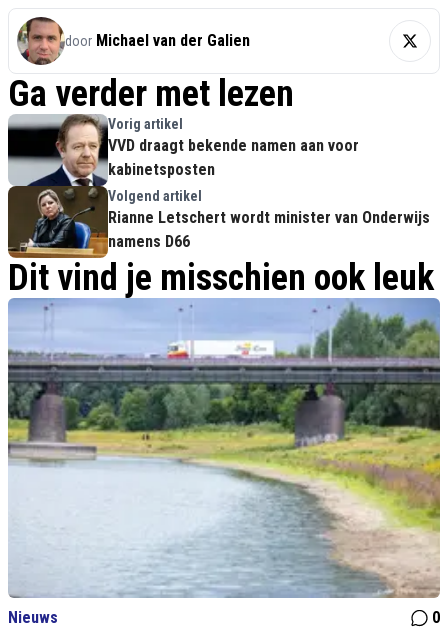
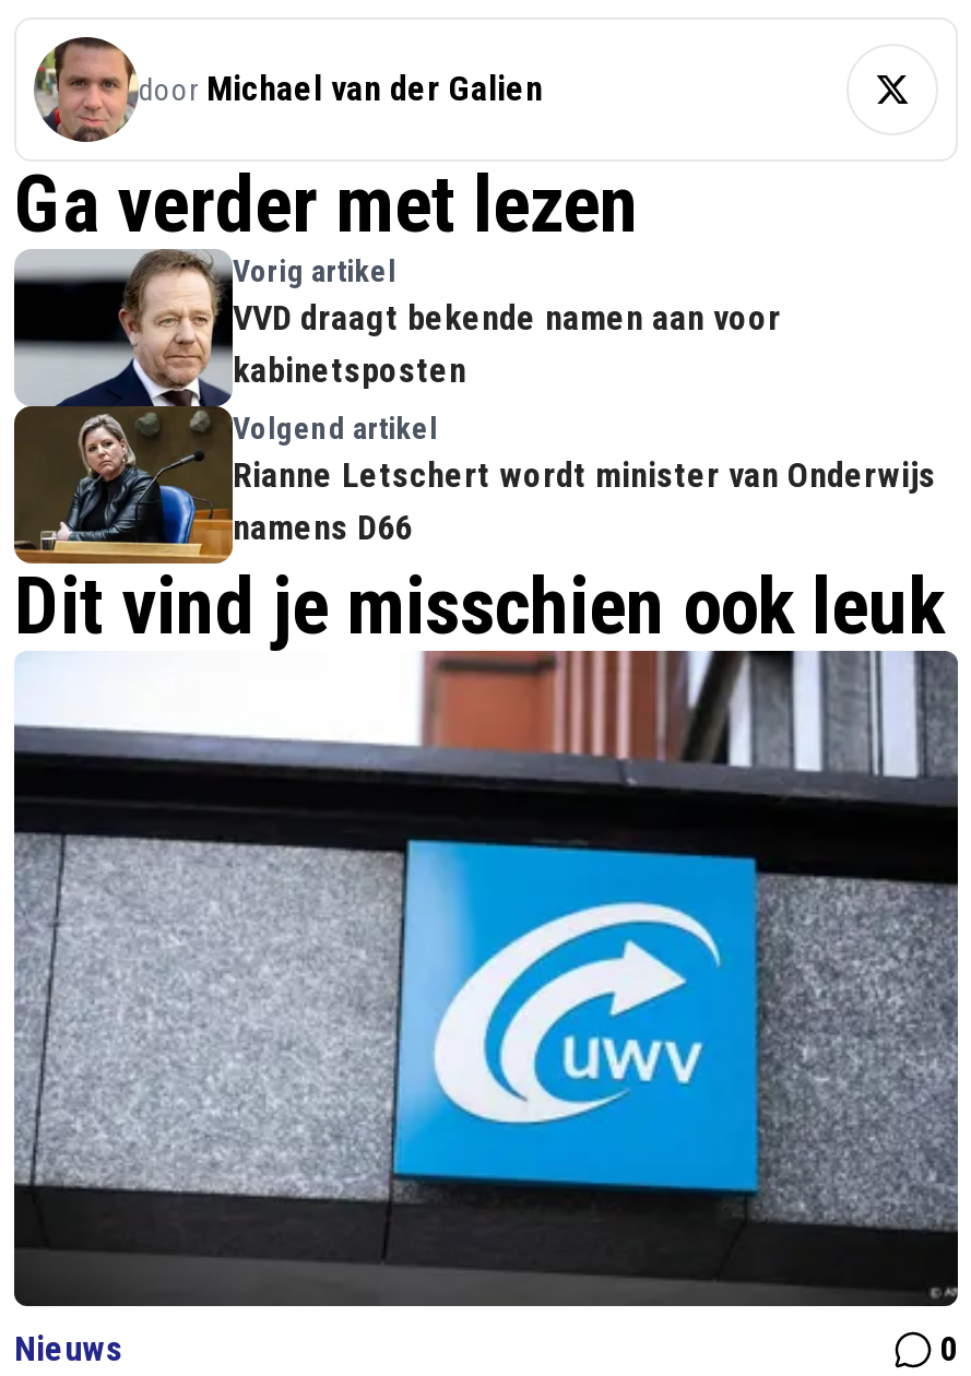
- [image]
+ [image]
